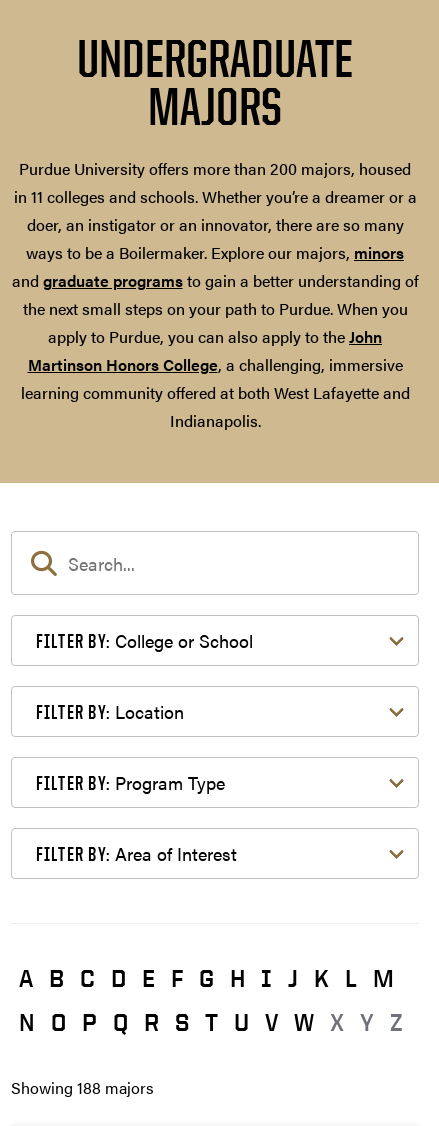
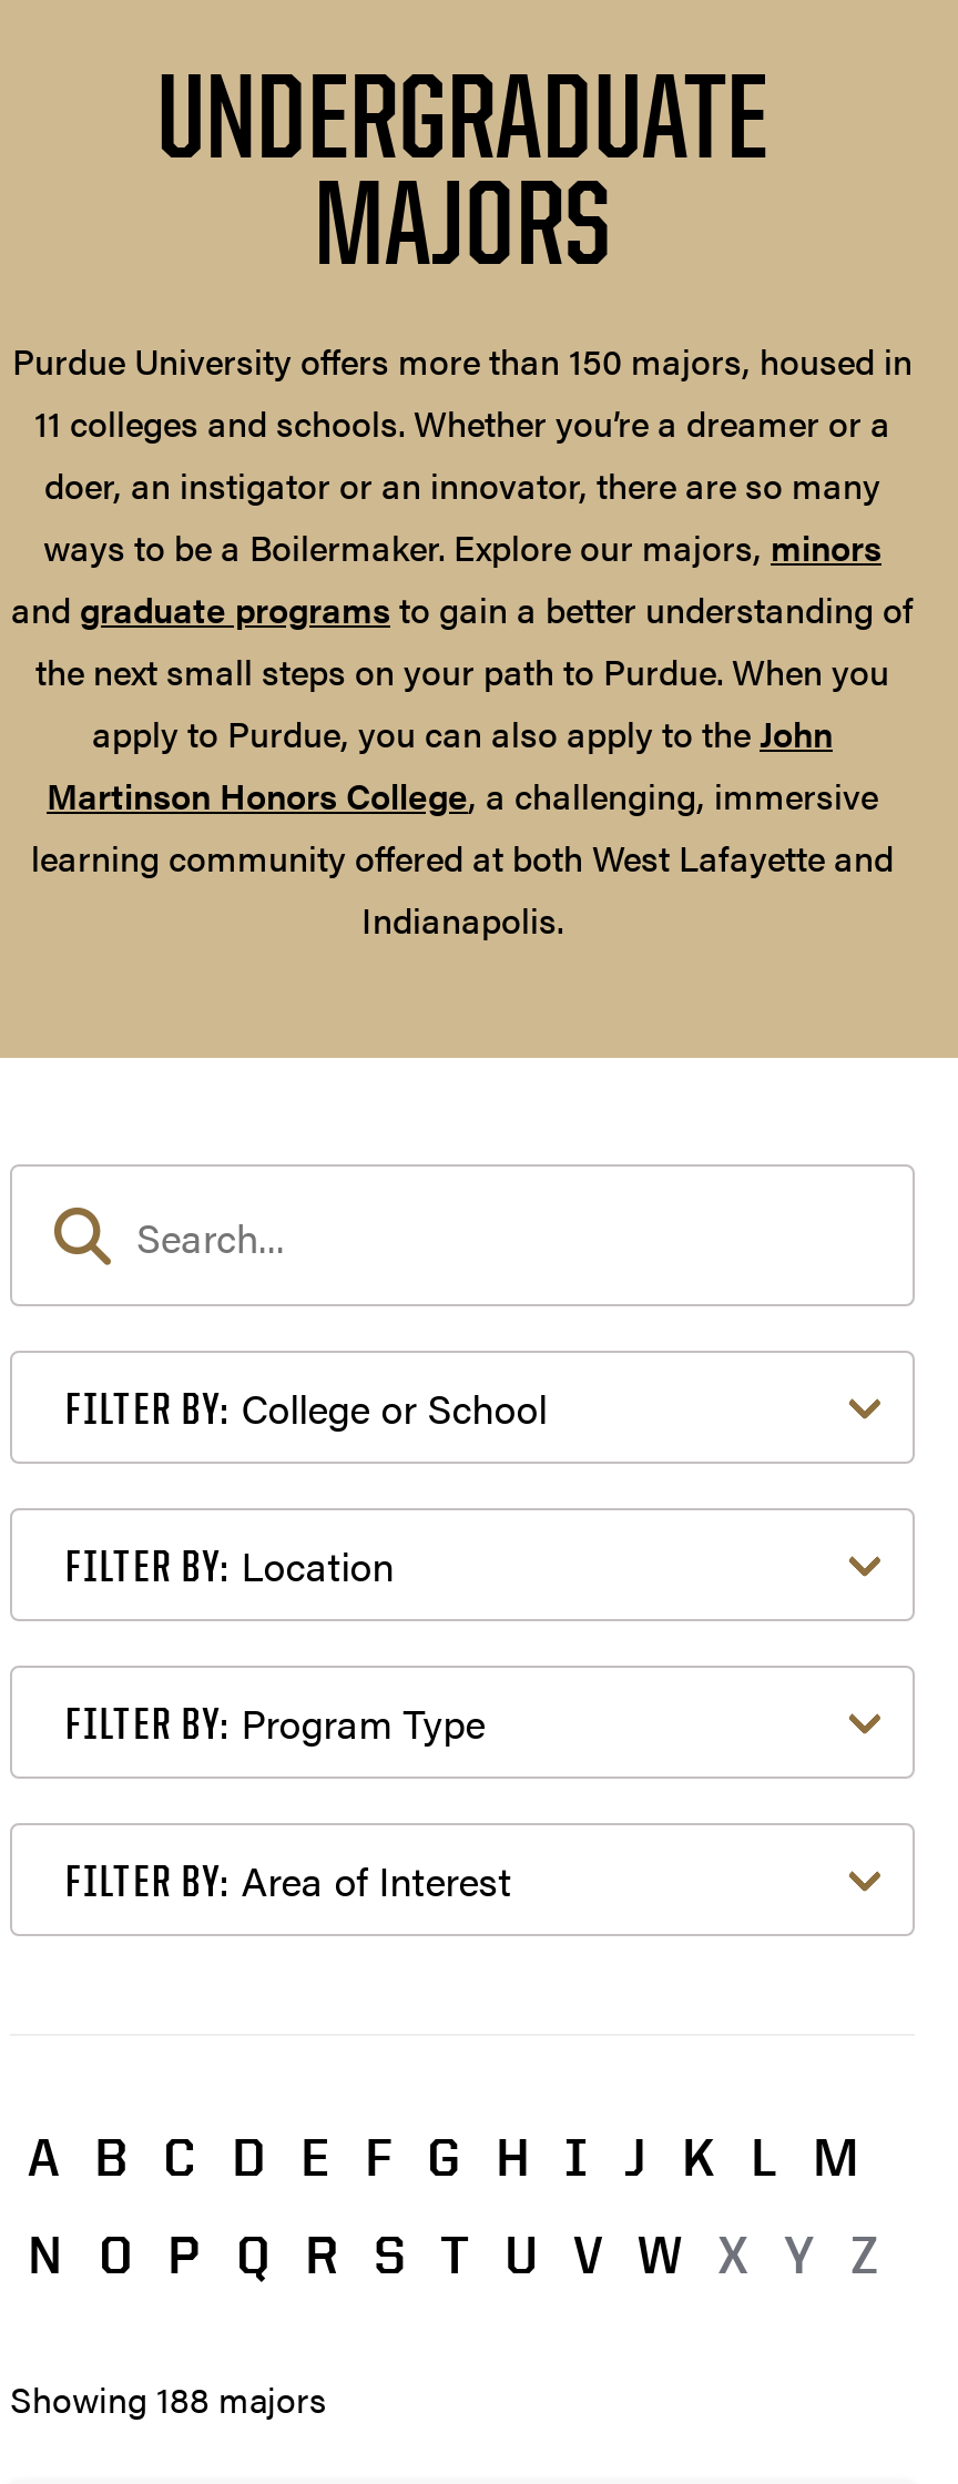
- Purdue University offers more than 200 majors, housed
- in 11 colleges and schools. Whether you’re a dreamer or a
+ Purdue University offers more than 150 majors, housed in
+ 11 colleges and schools. Whether you’re a dreamer or a
